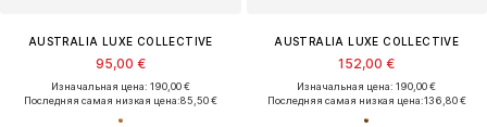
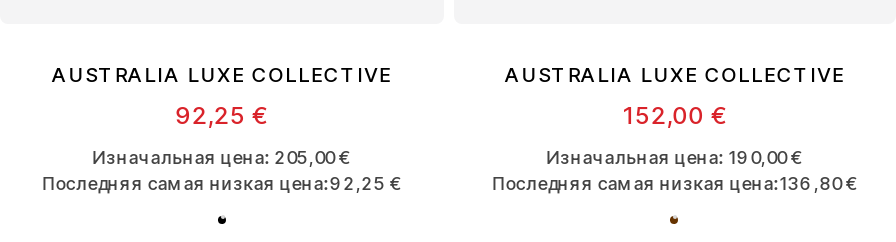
- 95,00 €
+ 92,25 €

- Изначальная цена: 190,00 €
+ Изначальная цена: 205,00 €

- Последняя самая низкая цена:85,50 €
+ Последняя самая низкая цена:92,25 €
